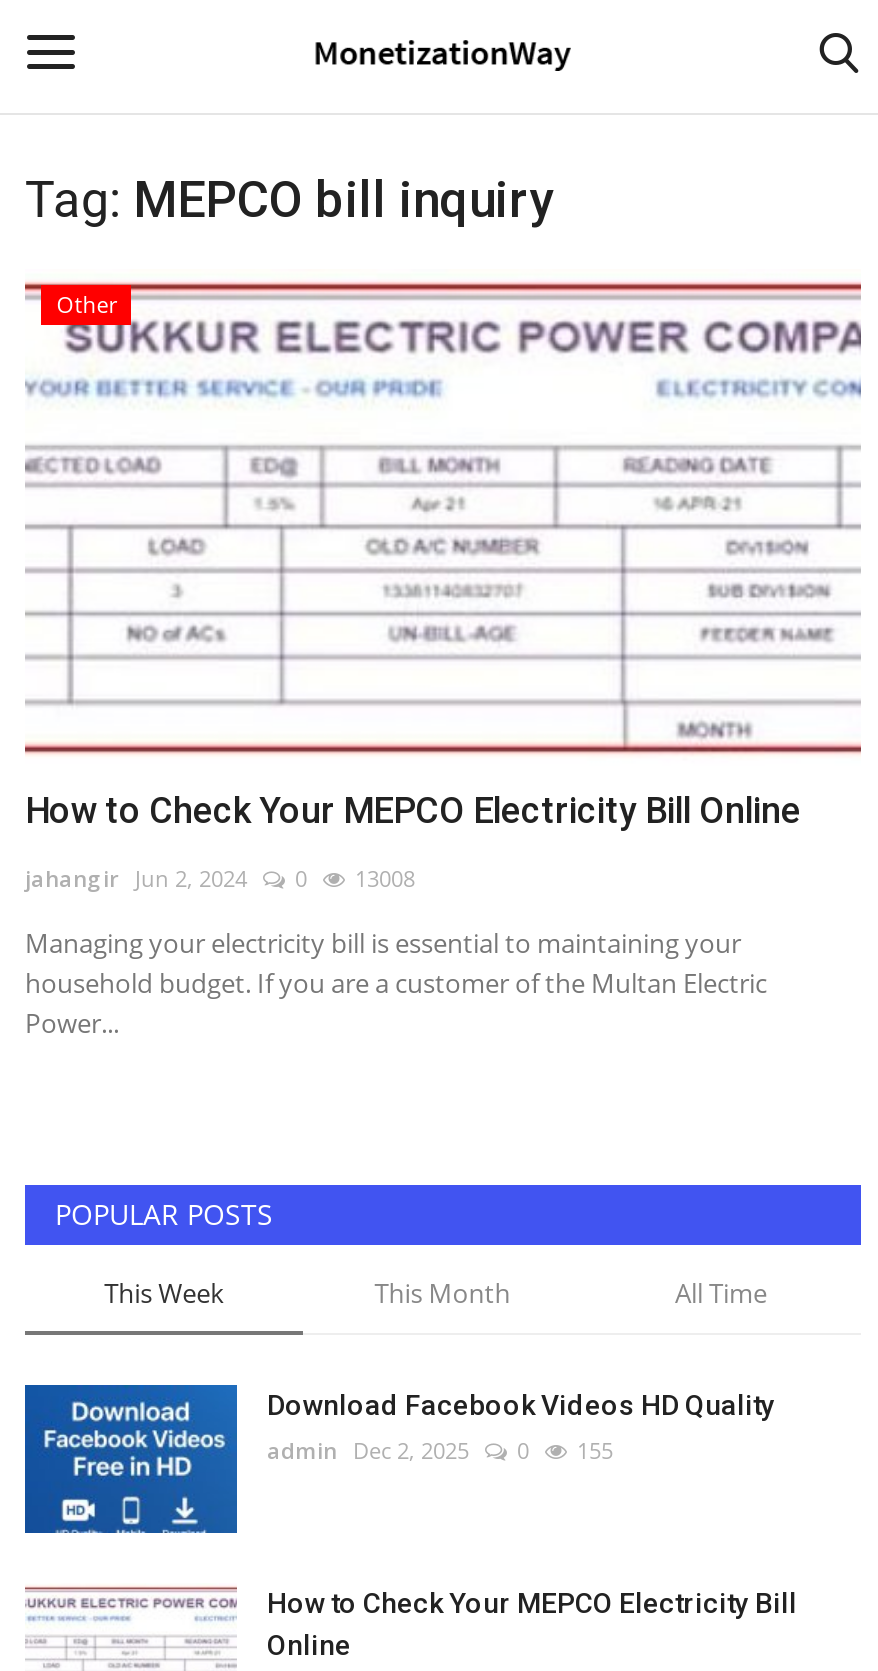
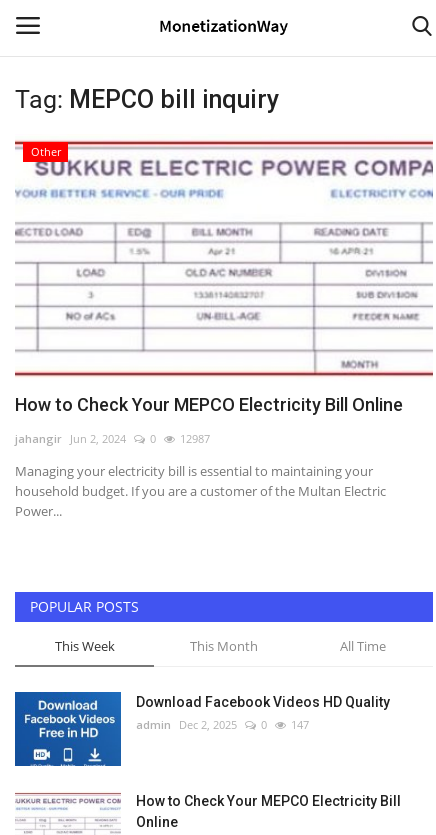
- jahangir Jun 2, 2024 0 13008
+ jahangir Jun 2, 2024 0 12987

- admin Dec 2, 2025 0 155
+ admin Dec 2, 2025 0 147
